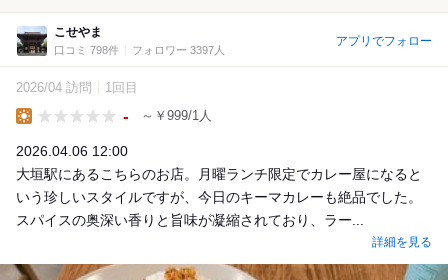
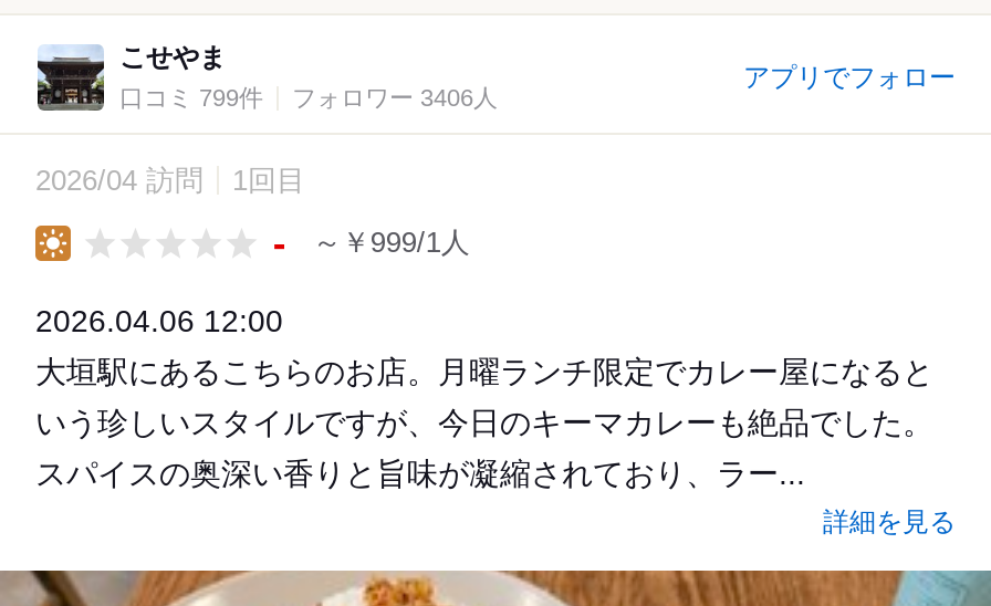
- 口コミ 798件
+ 口コミ 799件

- フォロワー 3397人
+ フォロワー 3406人
